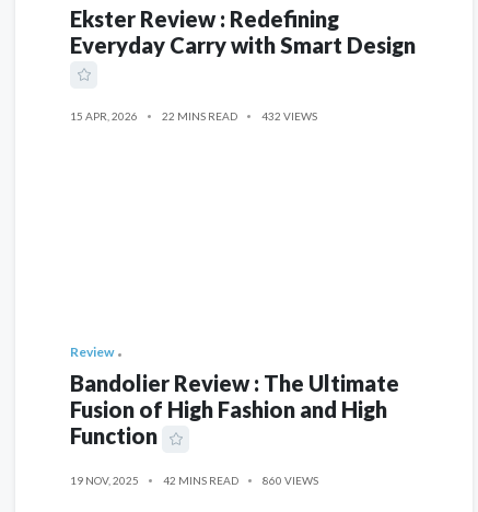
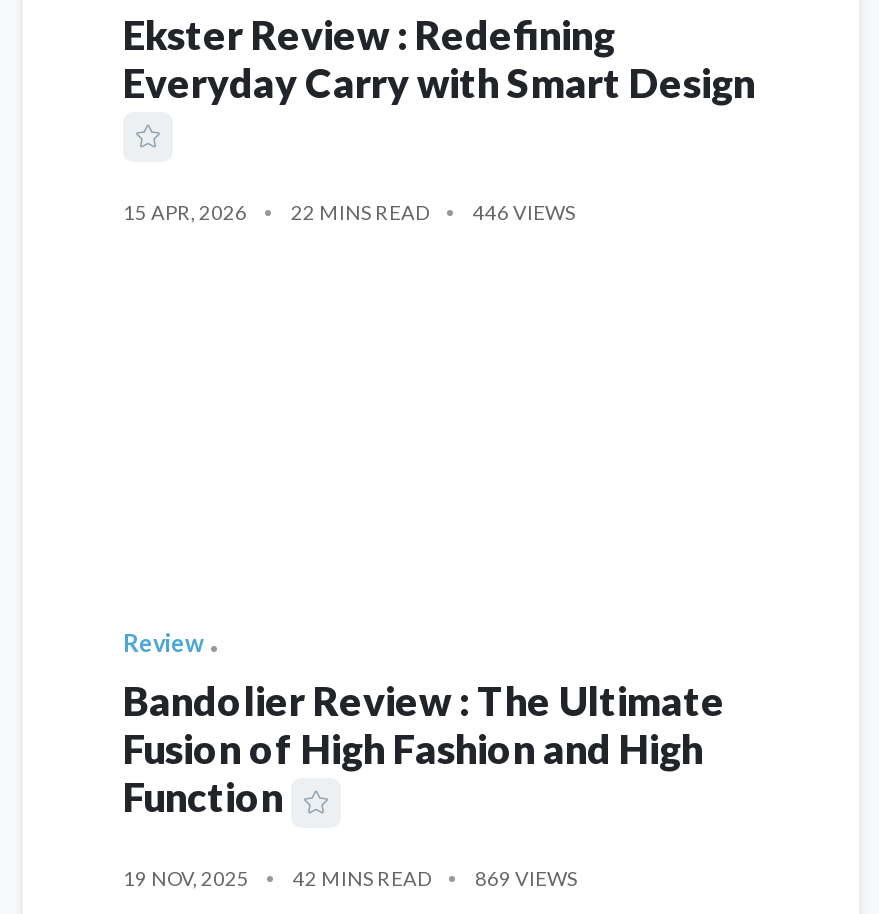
- 15 APR, 2026 22 MINS READ 432 VIEWS
+ 15 APR, 2026 22 MINS READ 446 VIEWS

- 19 NOV, 2025 42 MINS READ 860 VIEWS
+ 19 NOV, 2025 42 MINS READ 869 VIEWS
